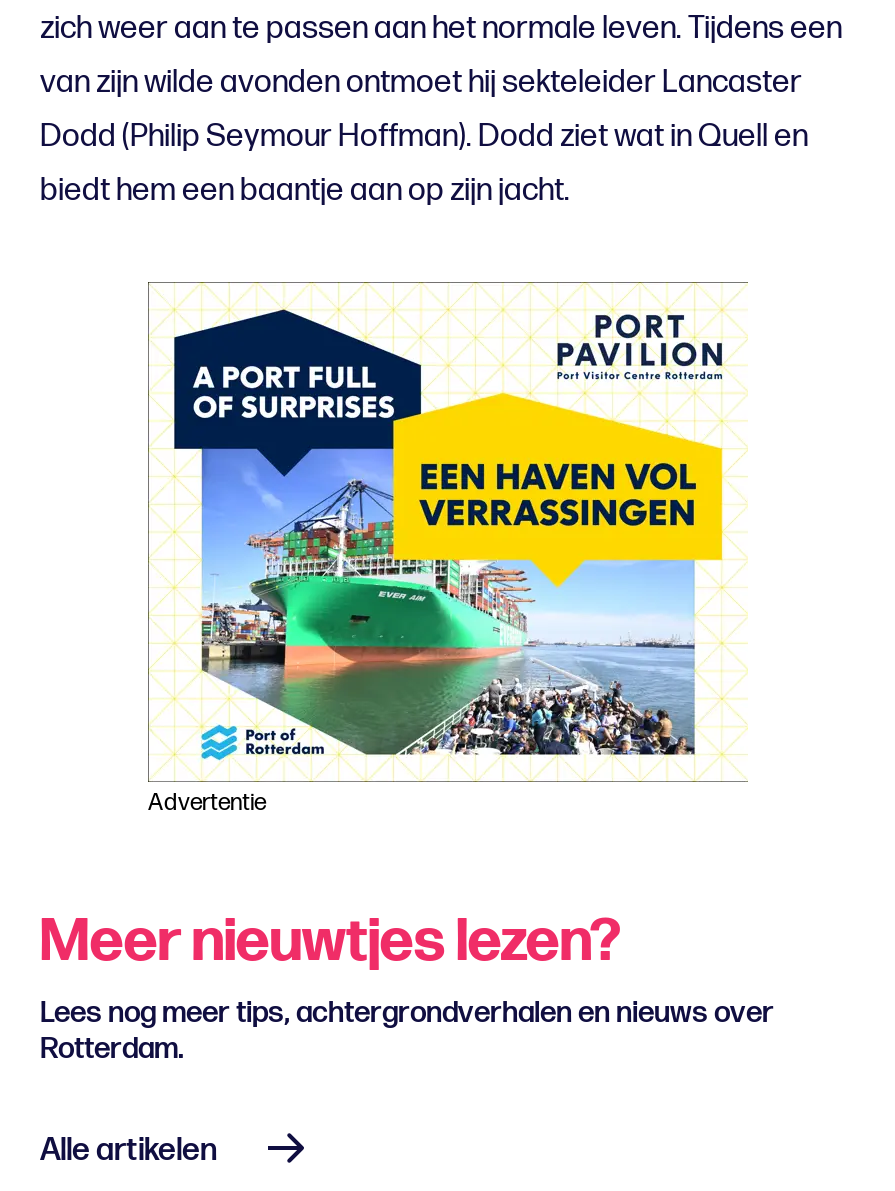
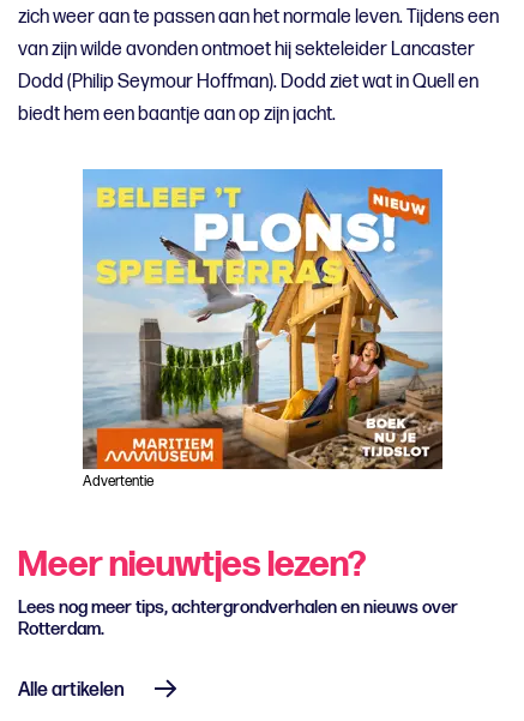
- [image]
+ [image]
